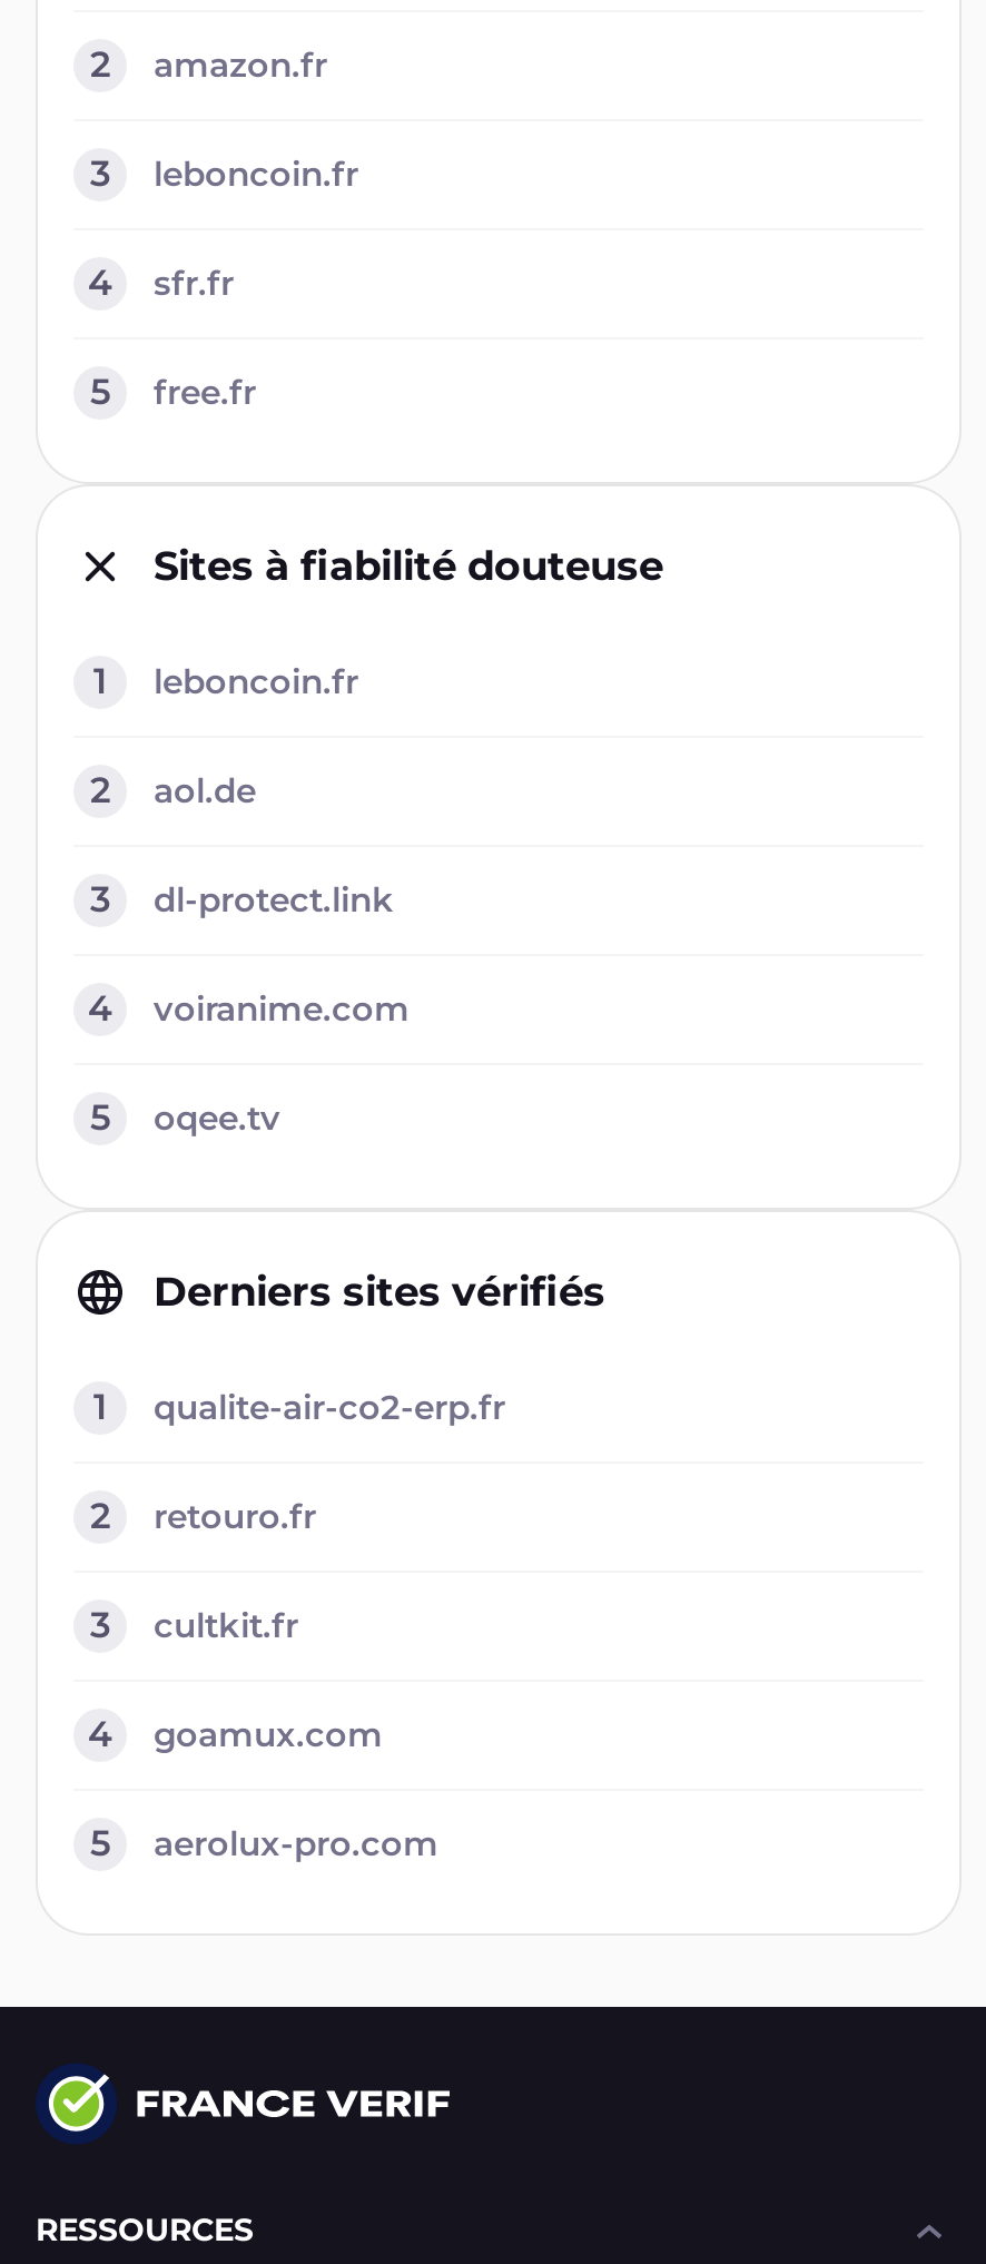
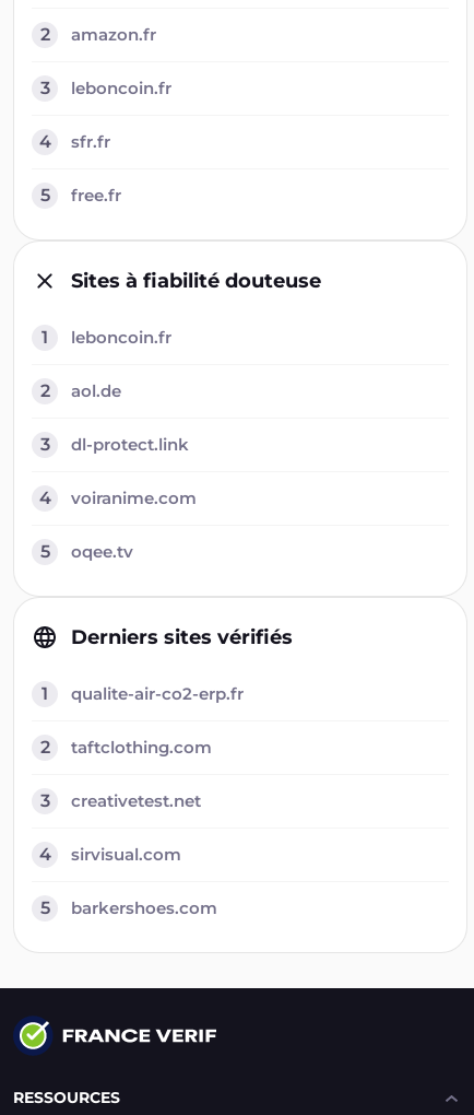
- retouro.fr
+ taftclothing.com

- cultkit.fr
+ creativetest.net

- goamux.com
+ sirvisual.com

- aerolux-pro.com
+ barkershoes.com
